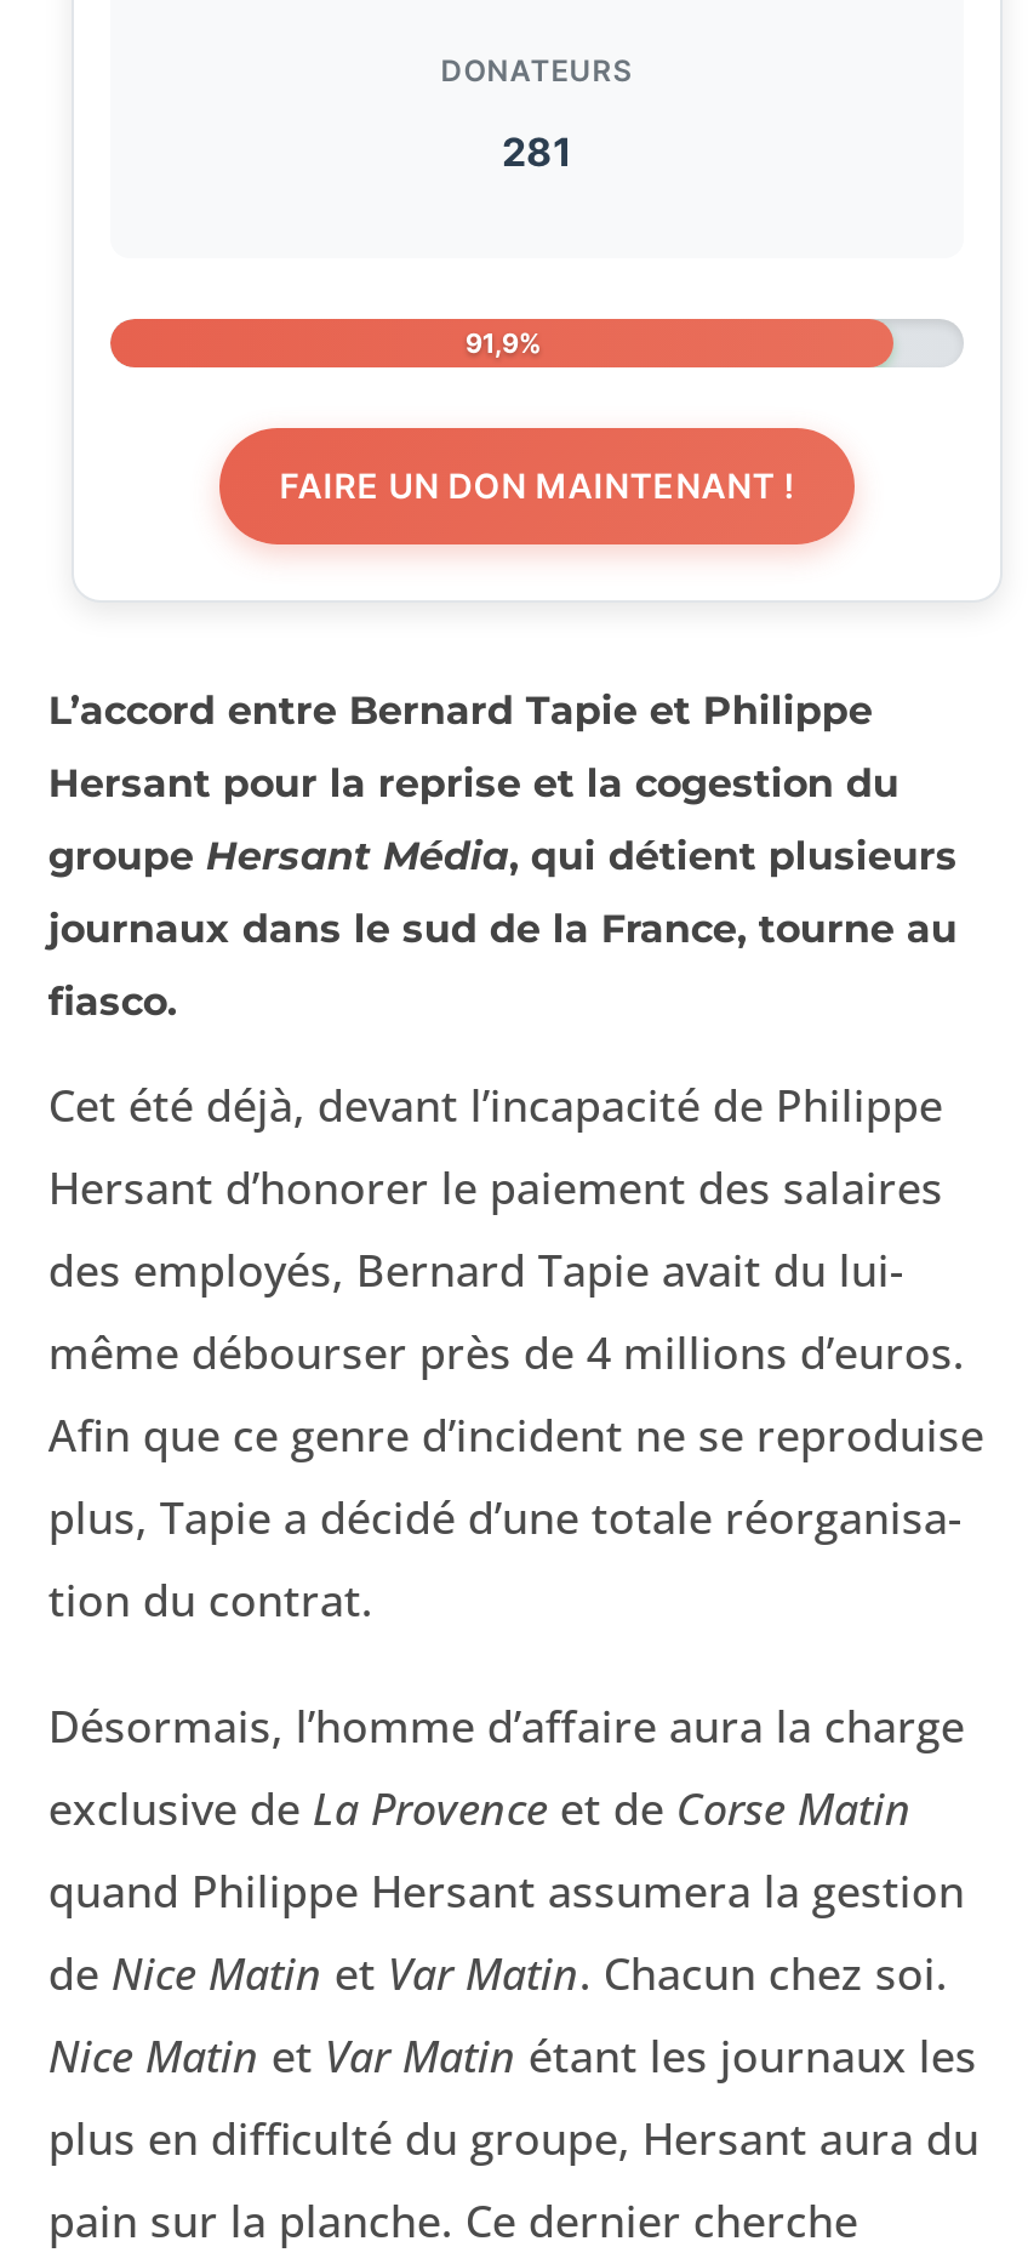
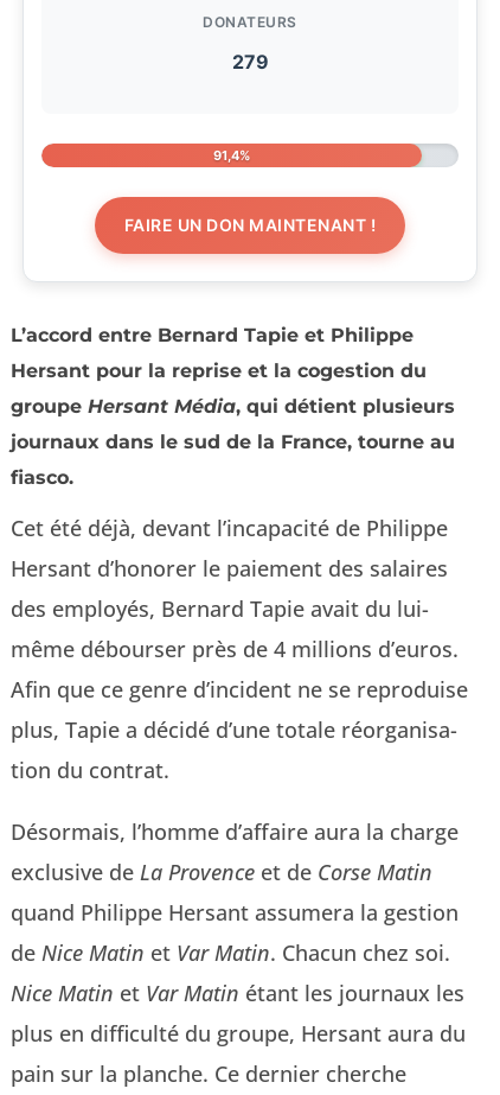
- 281
+ 279

- 91,9%
+ 91,4%
